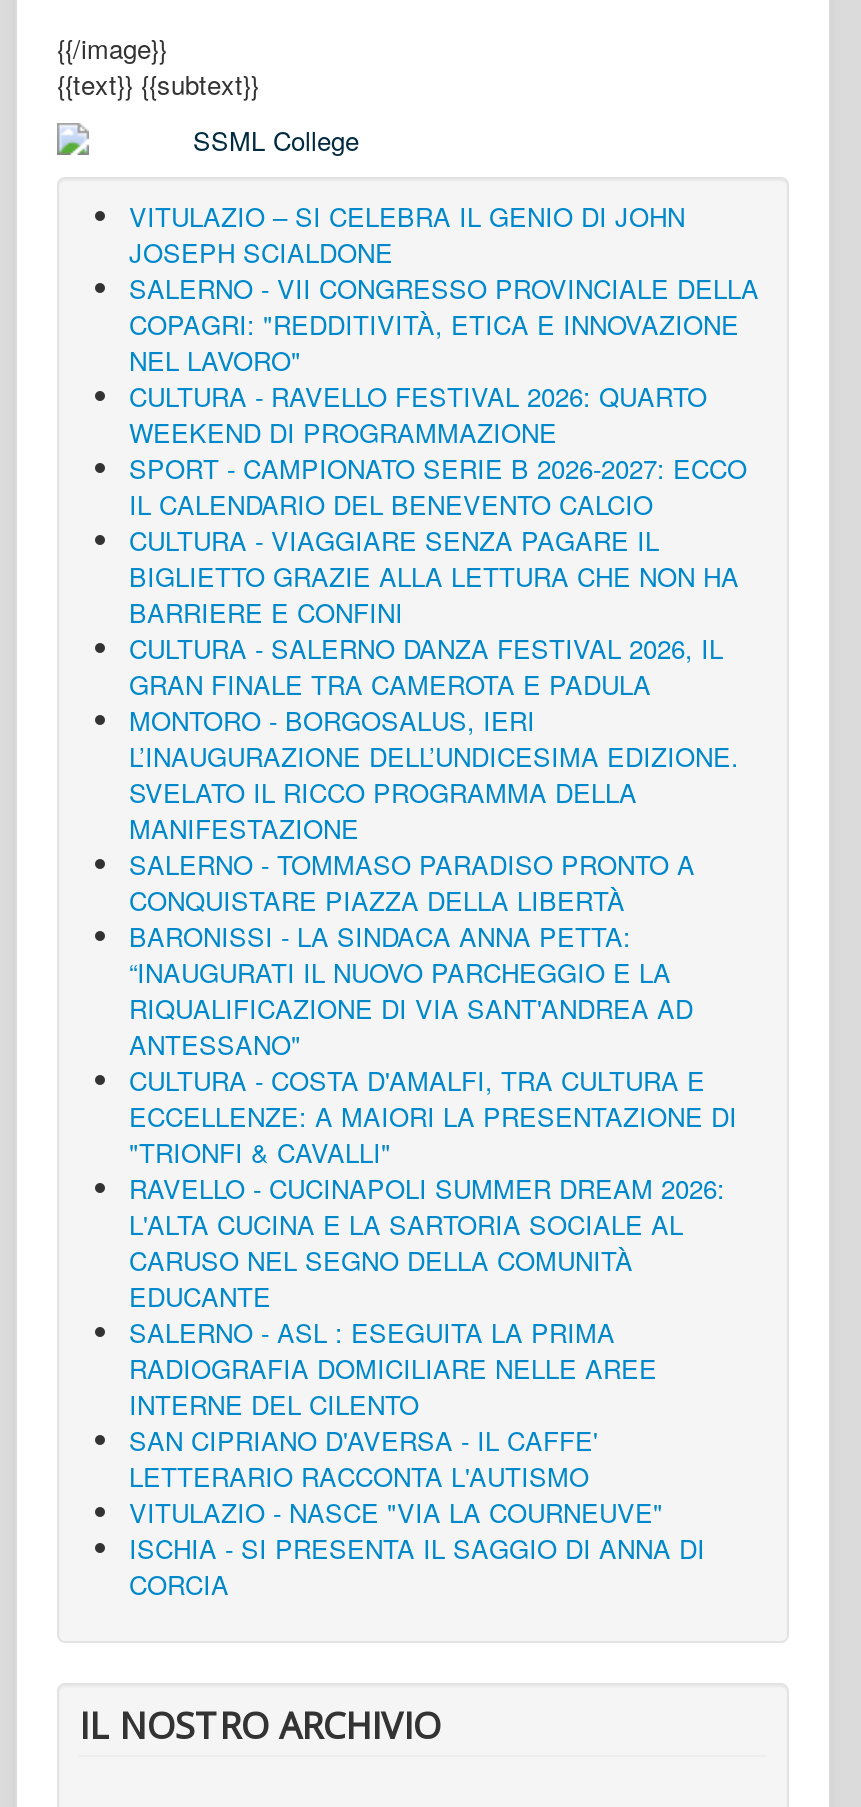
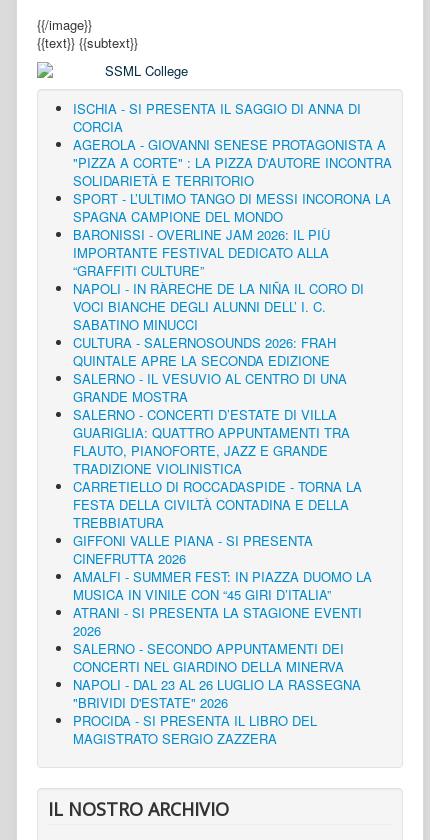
- VITULAZIO – SI CELEBRA IL GENIO DI JOHN
- JOSEPH SCIALDONE
- SALERNO - VII CONGRESSO PROVINCIALE DELLA
- COPAGRI: "REDDITIVITÀ, ETICA E INNOVAZIONE
- NEL LAVORO"
- CULTURA - RAVELLO FESTIVAL 2026: QUARTO
- WEEKEND DI PROGRAMMAZIONE
- SPORT - CAMPIONATO SERIE B 2026-2027: ECCO
- IL CALENDARIO DEL BENEVENTO CALCIO
- CULTURA - VIAGGIARE SENZA PAGARE IL
- BIGLIETTO GRAZIE ALLA LETTURA CHE NON HA
- BARRIERE E CONFINI
- CULTURA - SALERNO DANZA FESTIVAL 2026, IL
- GRAN FINALE TRA CAMEROTA E PADULA
- MONTORO - BORGOSALUS, IERI
- L’INAUGURAZIONE DELL’UNDICESIMA EDIZIONE.
- SVELATO IL RICCO PROGRAMMA DELLA
- MANIFESTAZIONE
- SALERNO - TOMMASO PARADISO PRONTO A
- CONQUISTARE PIAZZA DELLA LIBERTÀ
- BARONISSI - LA SINDACA ANNA PETTA:
- “INAUGURATI IL NUOVO PARCHEGGIO E LA
- RIQUALIFICAZIONE DI VIA SANT'ANDREA AD
- ANTESSANO"
- CULTURA - COSTA D'AMALFI, TRA CULTURA E
- ECCELLENZE: A MAIORI LA PRESENTAZIONE DI
- "TRIONFI & CAVALLI"
- RAVELLO - CUCINAPOLI SUMMER DREAM 2026:
- L'ALTA CUCINA E LA SARTORIA SOCIALE AL
- CARUSO NEL SEGNO DELLA COMUNITÀ
- EDUCANTE
- SALERNO - ASL : ESEGUITA LA PRIMA
- RADIOGRAFIA DOMICILIARE NELLE AREE
- INTERNE DEL CILENTO
- SAN CIPRIANO D'AVERSA - IL CAFFE'
- LETTERARIO RACCONTA L'AUTISMO
- VITULAZIO - NASCE "VIA LA COURNEUVE"

moved up: ISCHIA - SI PRESENTA IL SAGGIO DI ANNA DI | CORCIA

+ AGEROLA - GIOVANNI SENESE PROTAGONISTA A
+ "PIZZA A CORTE" : LA PIZZA D'AUTORE INCONTRA
+ SOLIDARIETÀ E TERRITORIO
+ SPORT - L’ULTIMO TANGO DI MESSI INCORONA LA
+ SPAGNA CAMPIONE DEL MONDO
+ BARONISSI - OVERLINE JAM 2026: IL PIÙ
+ IMPORTANTE FESTIVAL DEDICATO ALLA
+ “GRAFFITI CULTURE”
+ NAPOLI - IN RÀRECHE DE LA NIÑA IL CORO DI
+ VOCI BIANCHE DEGLI ALUNNI DELL’ I. C.
+ SABATINO MINUCCI
+ CULTURA - SALERNOSOUNDS 2026: FRAH
+ QUINTALE APRE LA SECONDA EDIZIONE
+ SALERNO - IL VESUVIO AL CENTRO DI UNA
+ GRANDE MOSTRA
+ SALERNO - CONCERTI D’ESTATE DI VILLA
+ GUARIGLIA: QUATTRO APPUNTAMENTI TRA
+ FLAUTO, PIANOFORTE, JAZZ E GRANDE
+ TRADIZIONE VIOLINISTICA
+ CARRETIELLO DI ROCCADASPIDE - TORNA LA
+ FESTA DELLA CIVILTÀ CONTADINA E DELLA
+ TREBBIATURA
+ GIFFONI VALLE PIANA - SI PRESENTA
+ CINEFRUTTA 2026
+ AMALFI - SUMMER FEST: IN PIAZZA DUOMO LA
+ MUSICA IN VINILE CON “45 GIRI D’ITALIA”
+ ATRANI - SI PRESENTA LA STAGIONE EVENTI
+ 2026
+ SALERNO - SECONDO APPUNTAMENTI DEI
+ CONCERTI NEL GIARDINO DELLA MINERVA
+ NAPOLI - DAL 23 AL 26 LUGLIO LA RASSEGNA
+ "BRIVIDI D'ESTATE" 2026
+ PROCIDA - SI PRESENTA IL LIBRO DEL
+ MAGISTRATO SERGIO ZAZZERA
